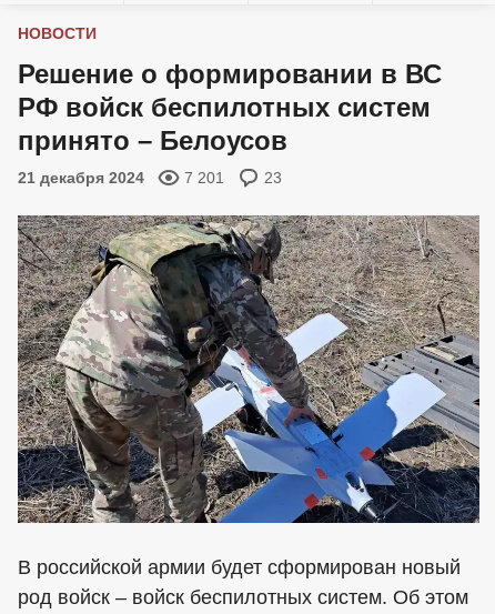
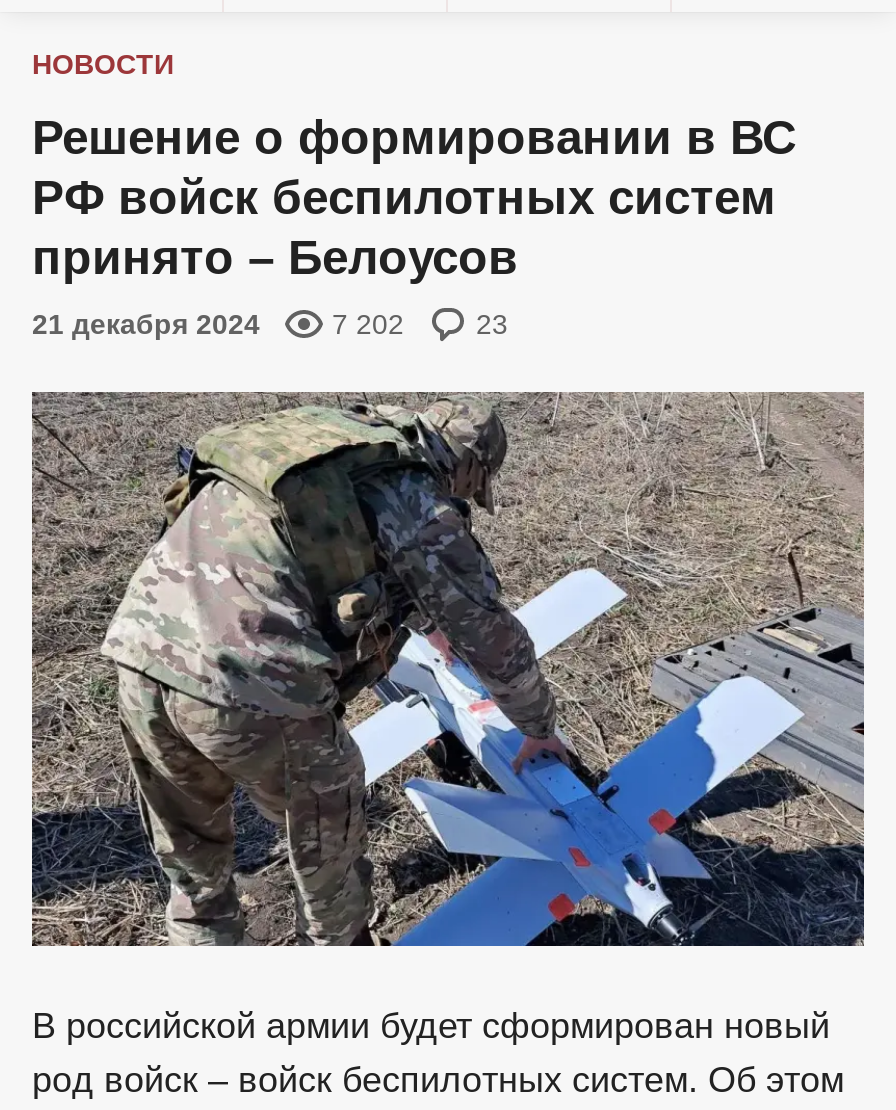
- 7 201
+ 7 202
